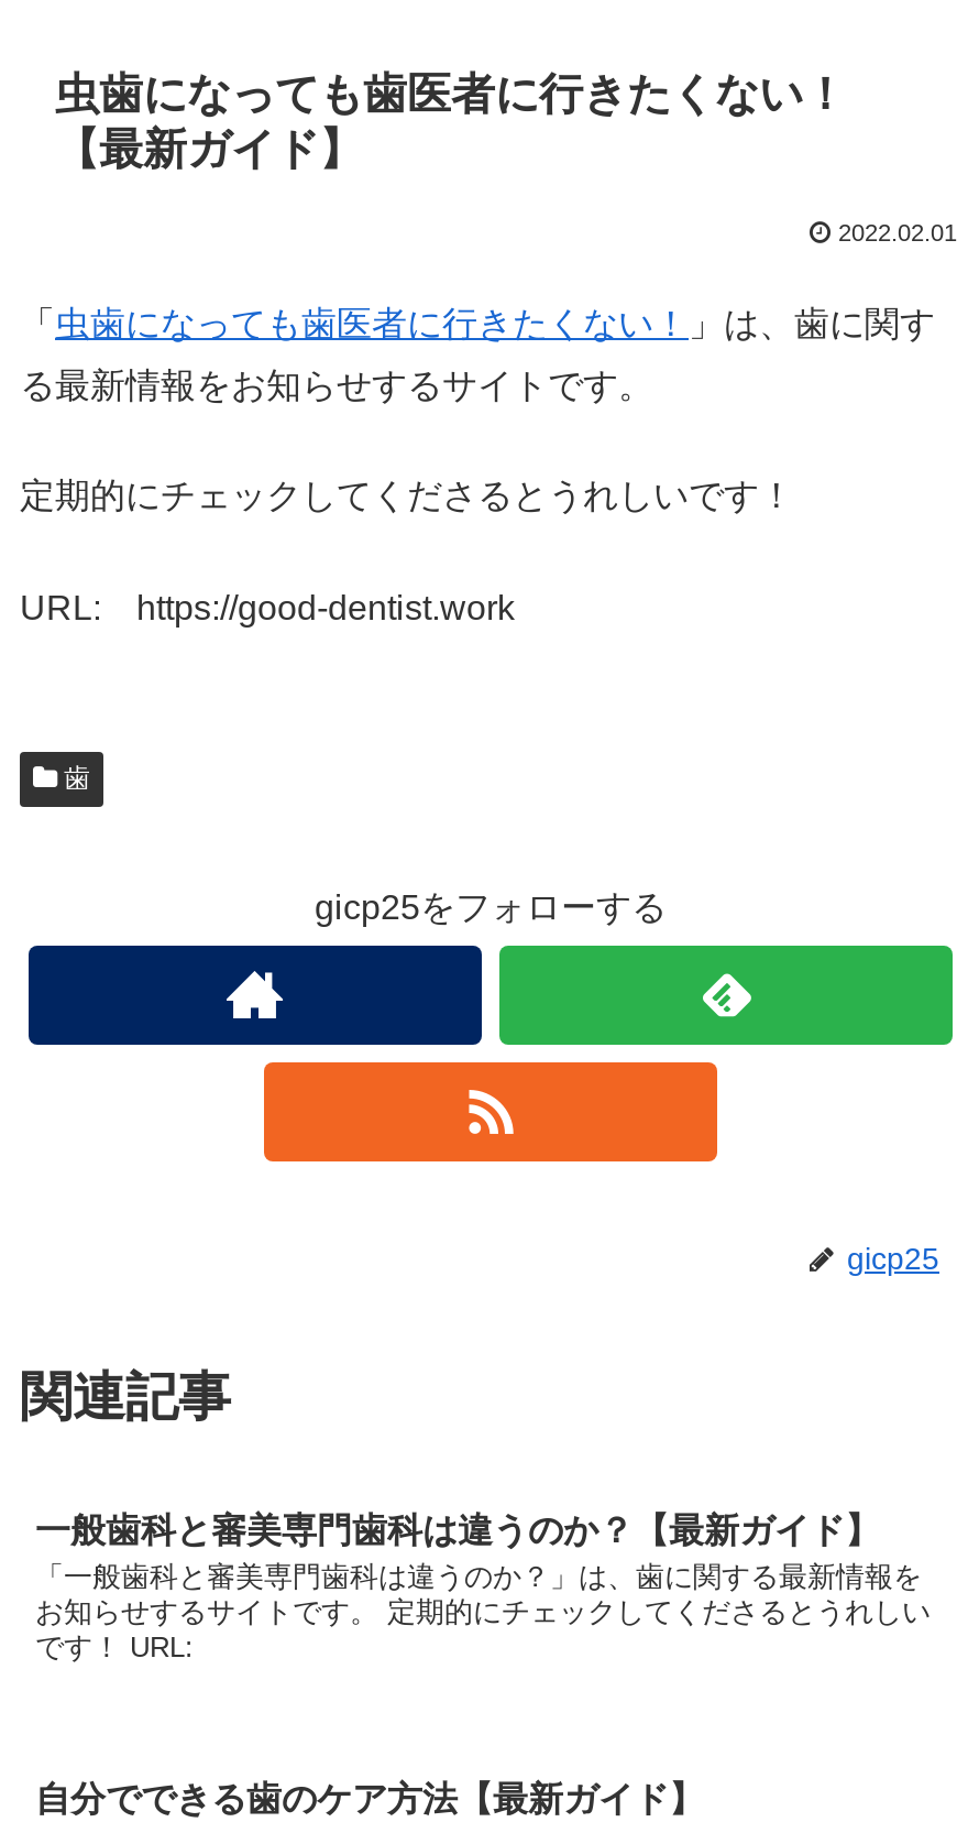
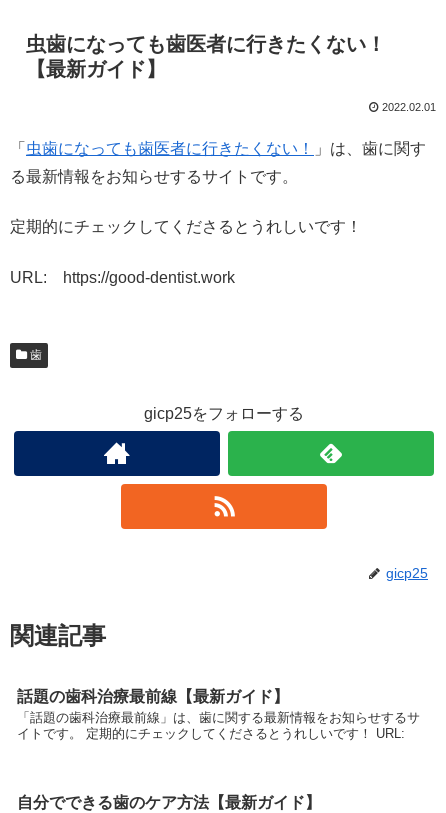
- 一般歯科と審美専門歯科は違うのか？【最新ガイド】
- 「一般歯科と審美専門歯科は違うのか？」は、歯に関する最新情報を
- お知らせするサイトです。 定期的にチェックしてくださるとうれしい
- です！ URL:
+ 話題の歯科治療最前線【最新ガイド】
+ 「話題の歯科治療最前線」は、歯に関する最新情報をお知らせするサ
+ イトです。 定期的にチェックしてくださるとうれしいです！ URL:
